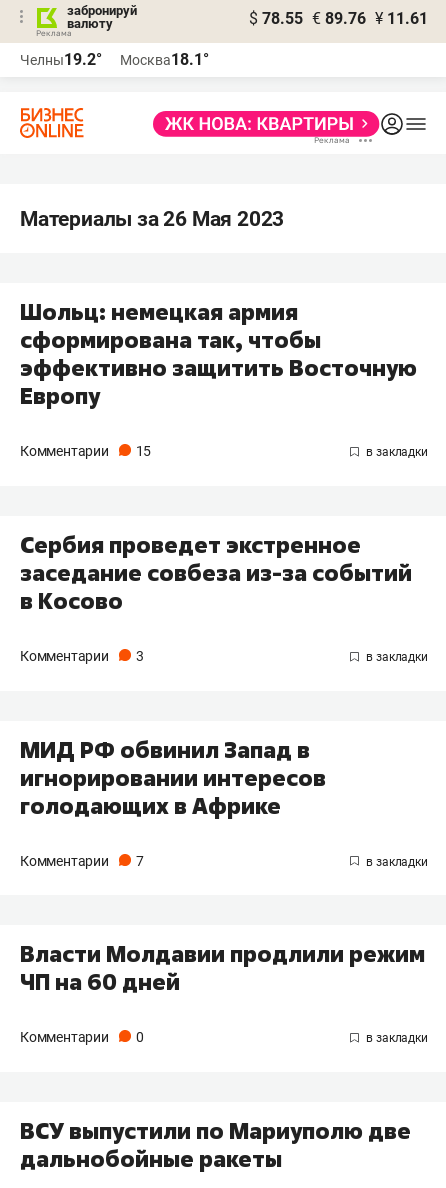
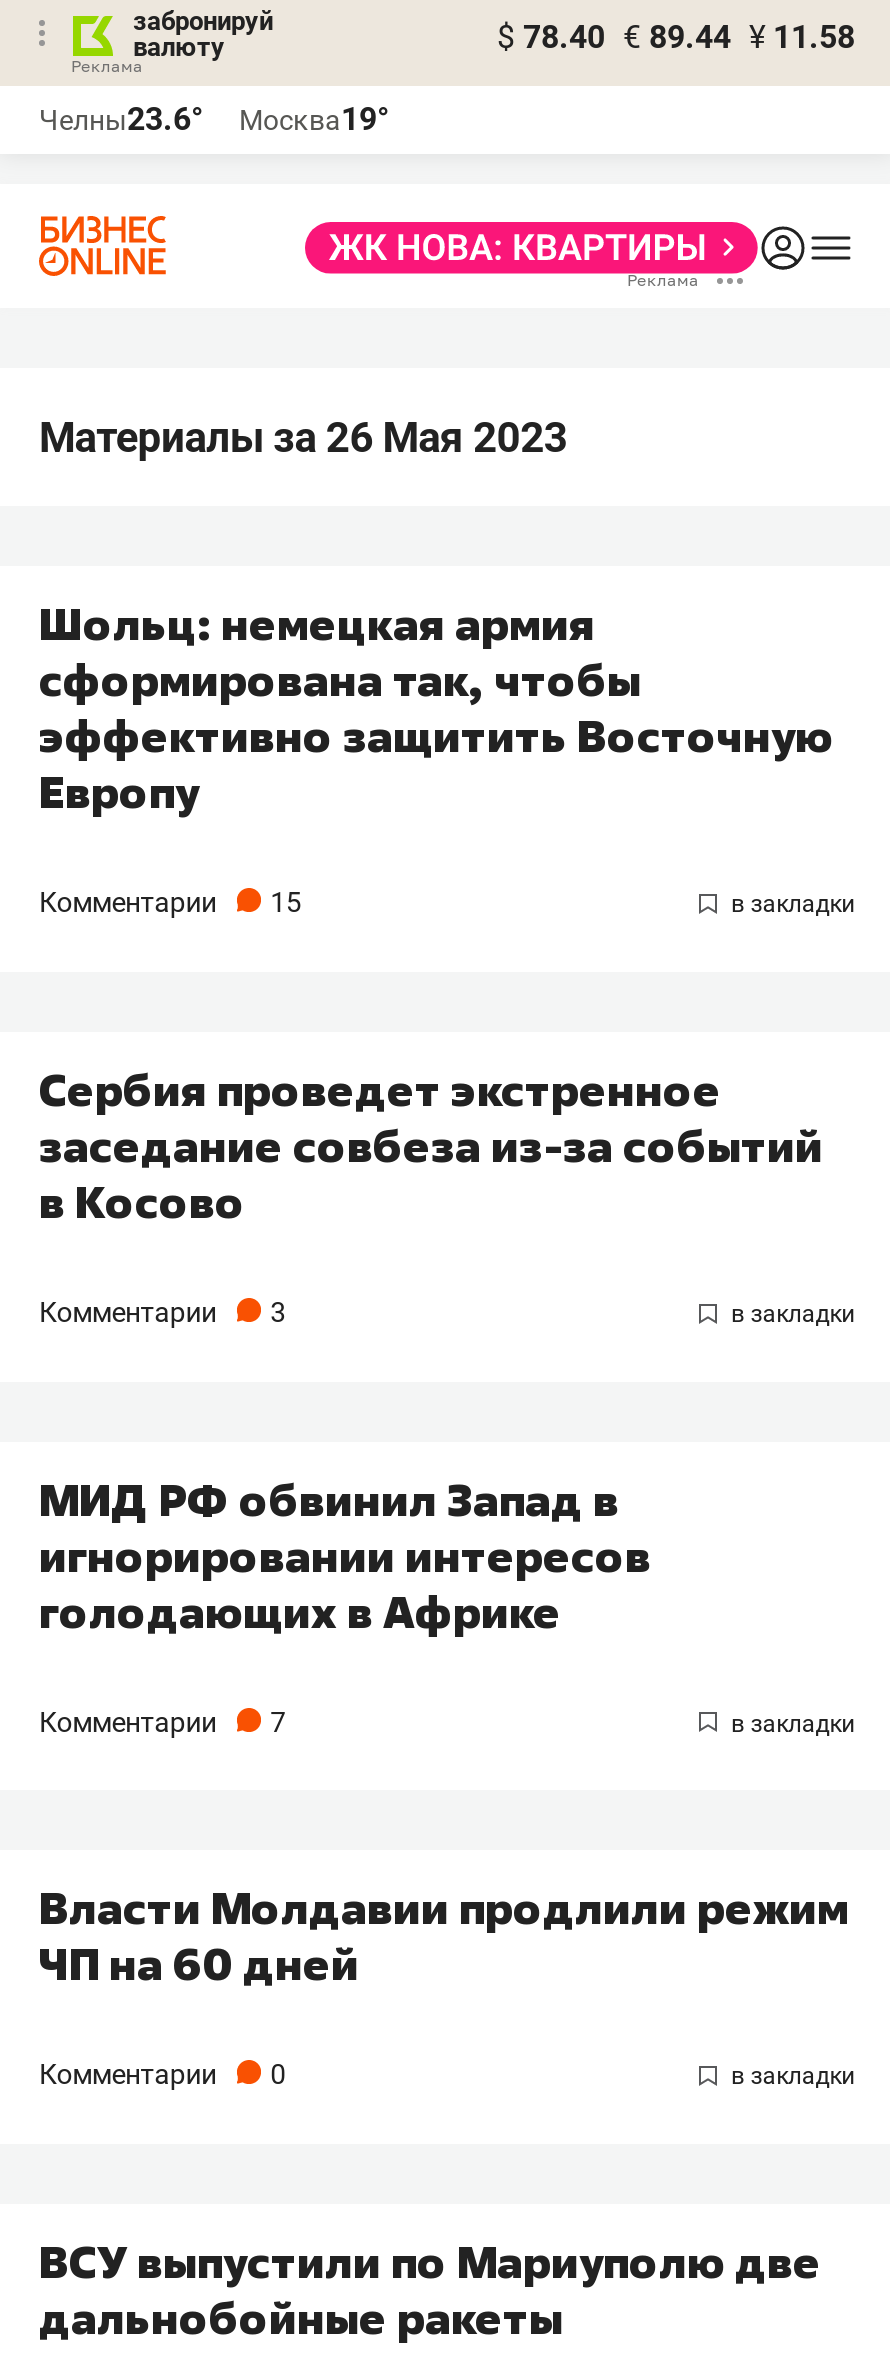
- $ 78.55 € 89.76 ¥ 11.61
+ $ 78.40 € 89.44 ¥ 11.58

- Челны19.2°
+ Челны23.6°

- Москва18.1°
+ Москва19°
